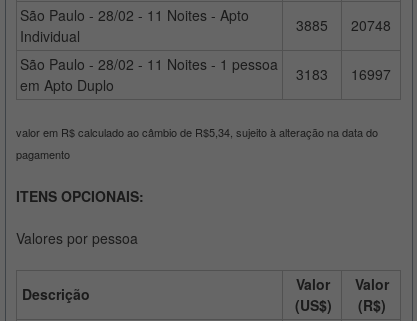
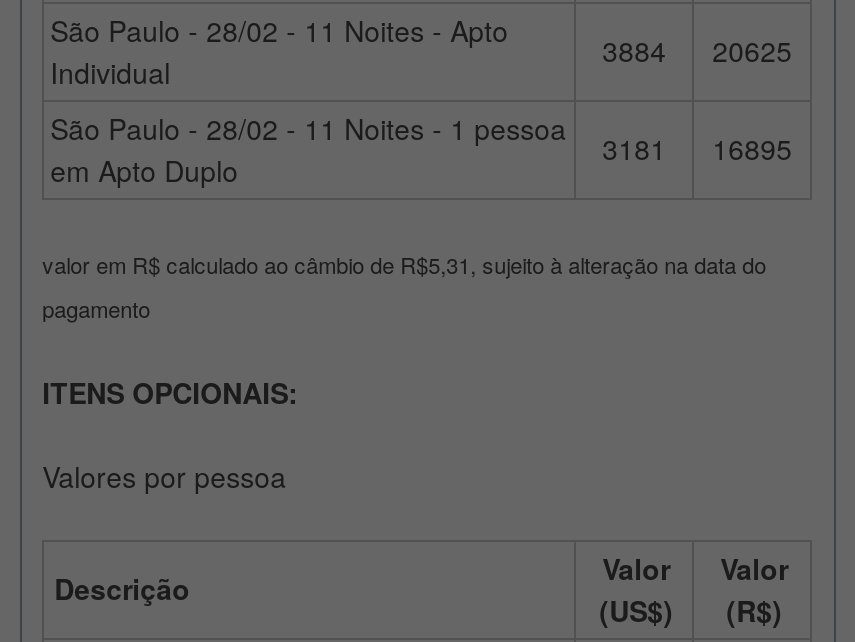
- 3885
+ 3884

- 20748
+ 20625

- 3183
+ 3181

- 16997
+ 16895

- valor em R$ calculado ao câmbio de R$5,34, sujeito à alteração na data do
+ valor em R$ calculado ao câmbio de R$5,31, sujeito à alteração na data do
